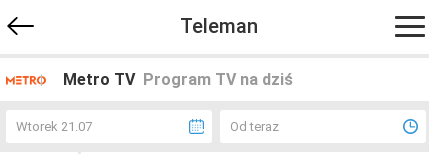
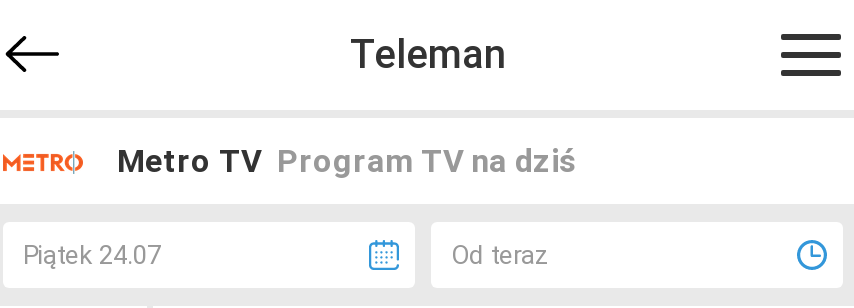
- Wtorek 21.07
+ Piątek 24.07
